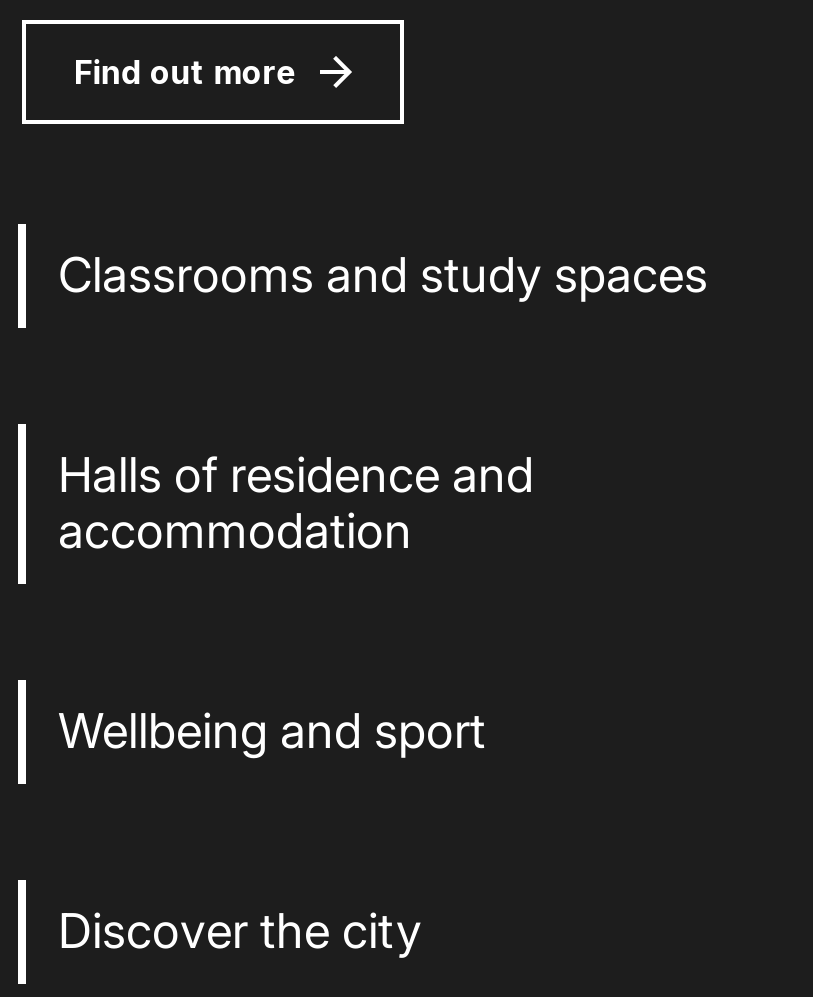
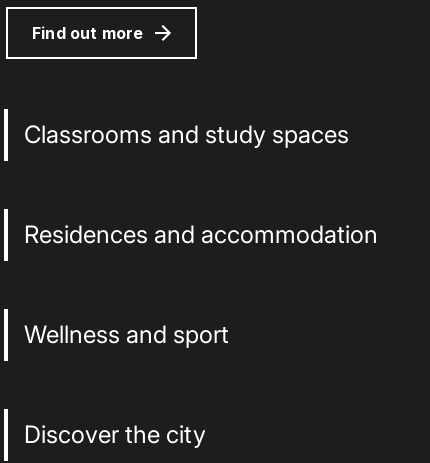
- Halls of residence and
- accommodation
+ Residences and accommodation

- Wellbeing and sport
+ Wellness and sport
